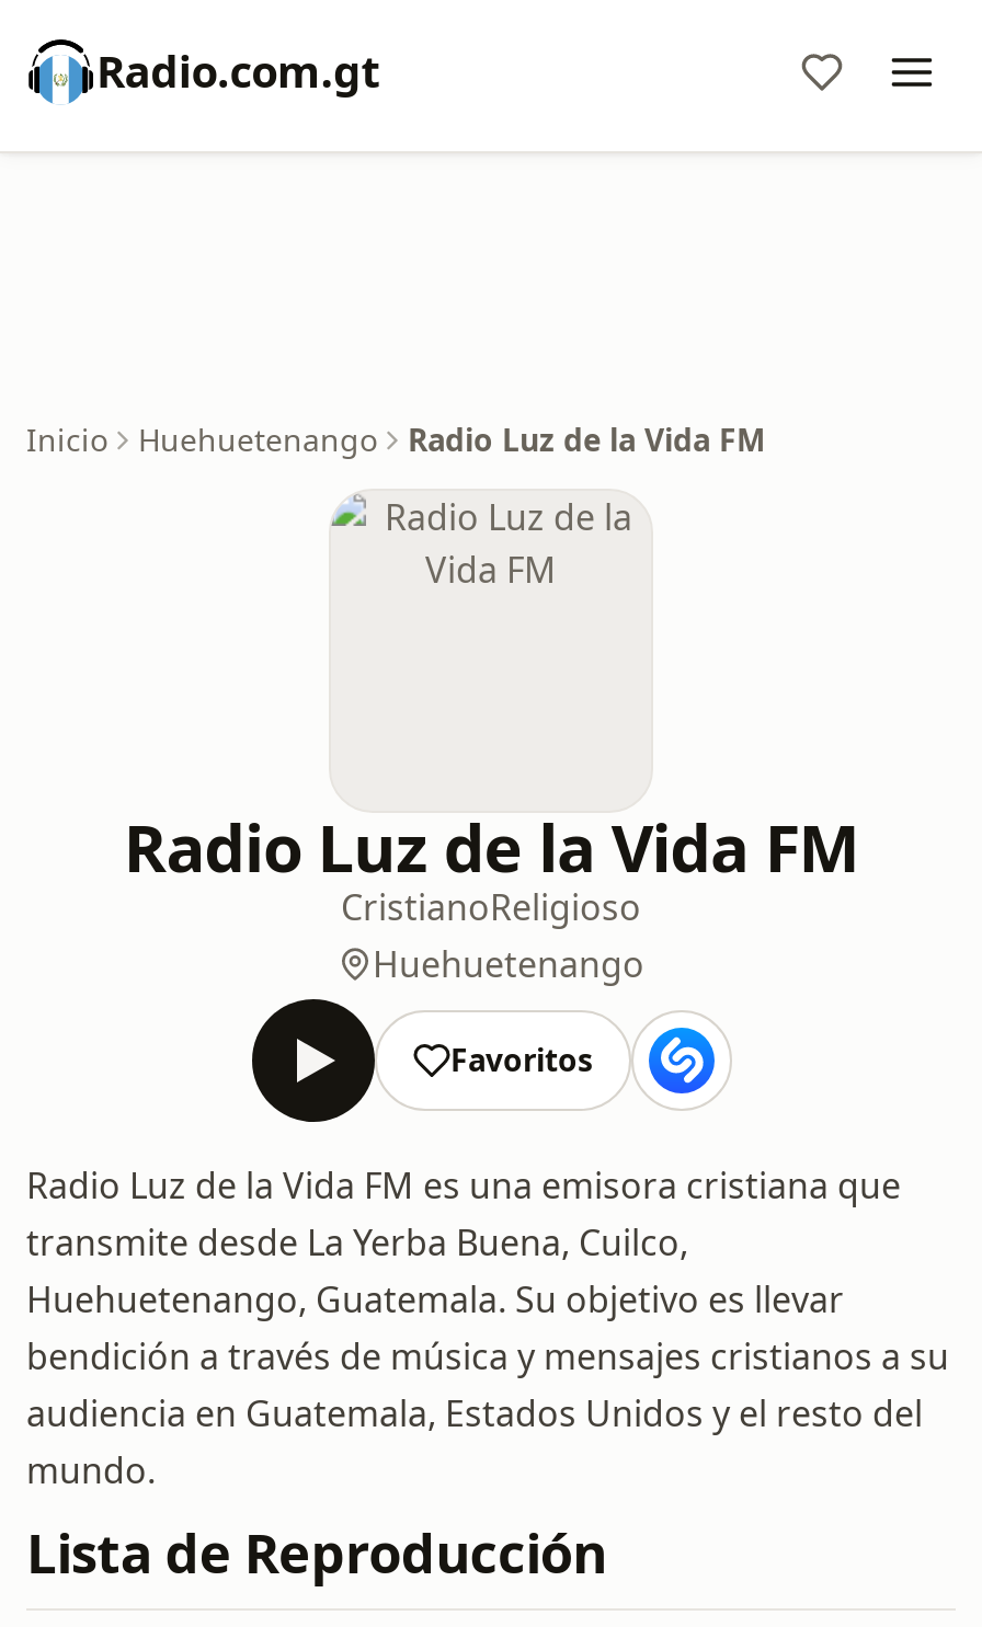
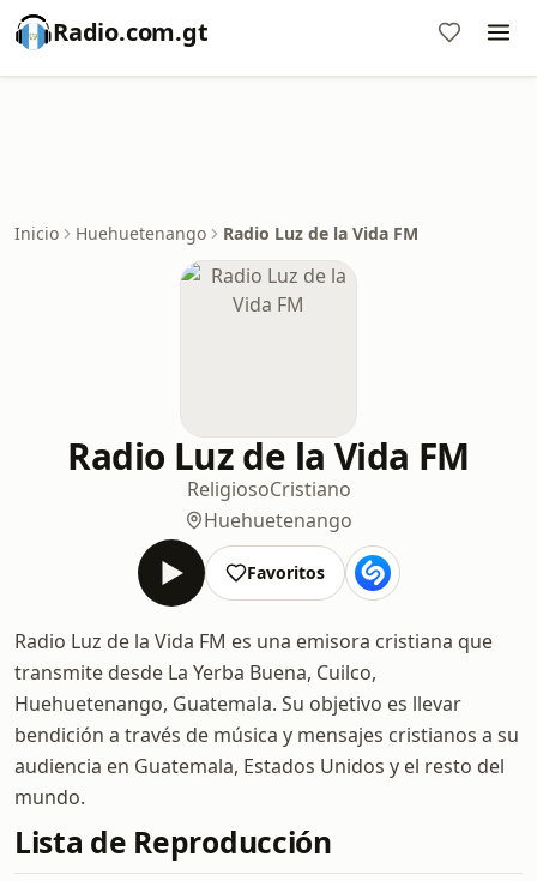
- CristianoReligioso
+ ReligiosoCristiano
